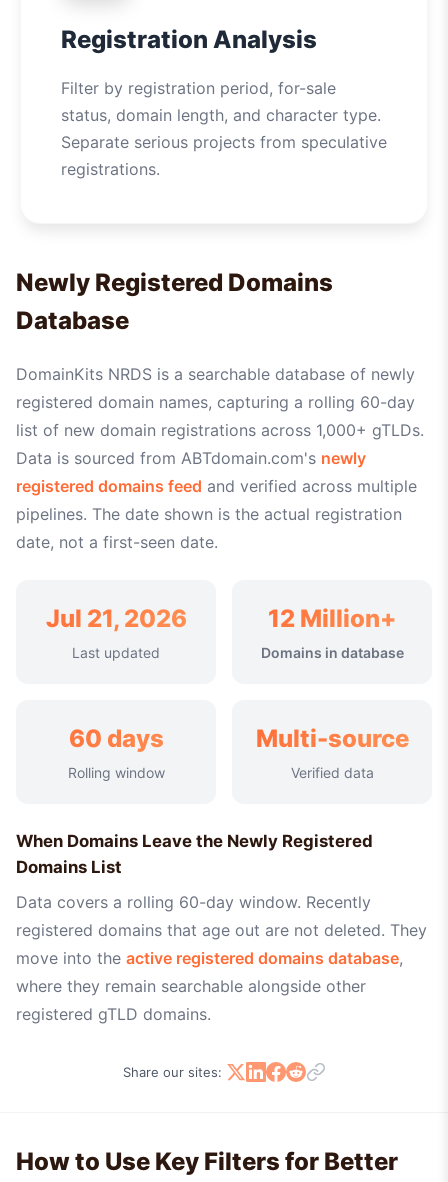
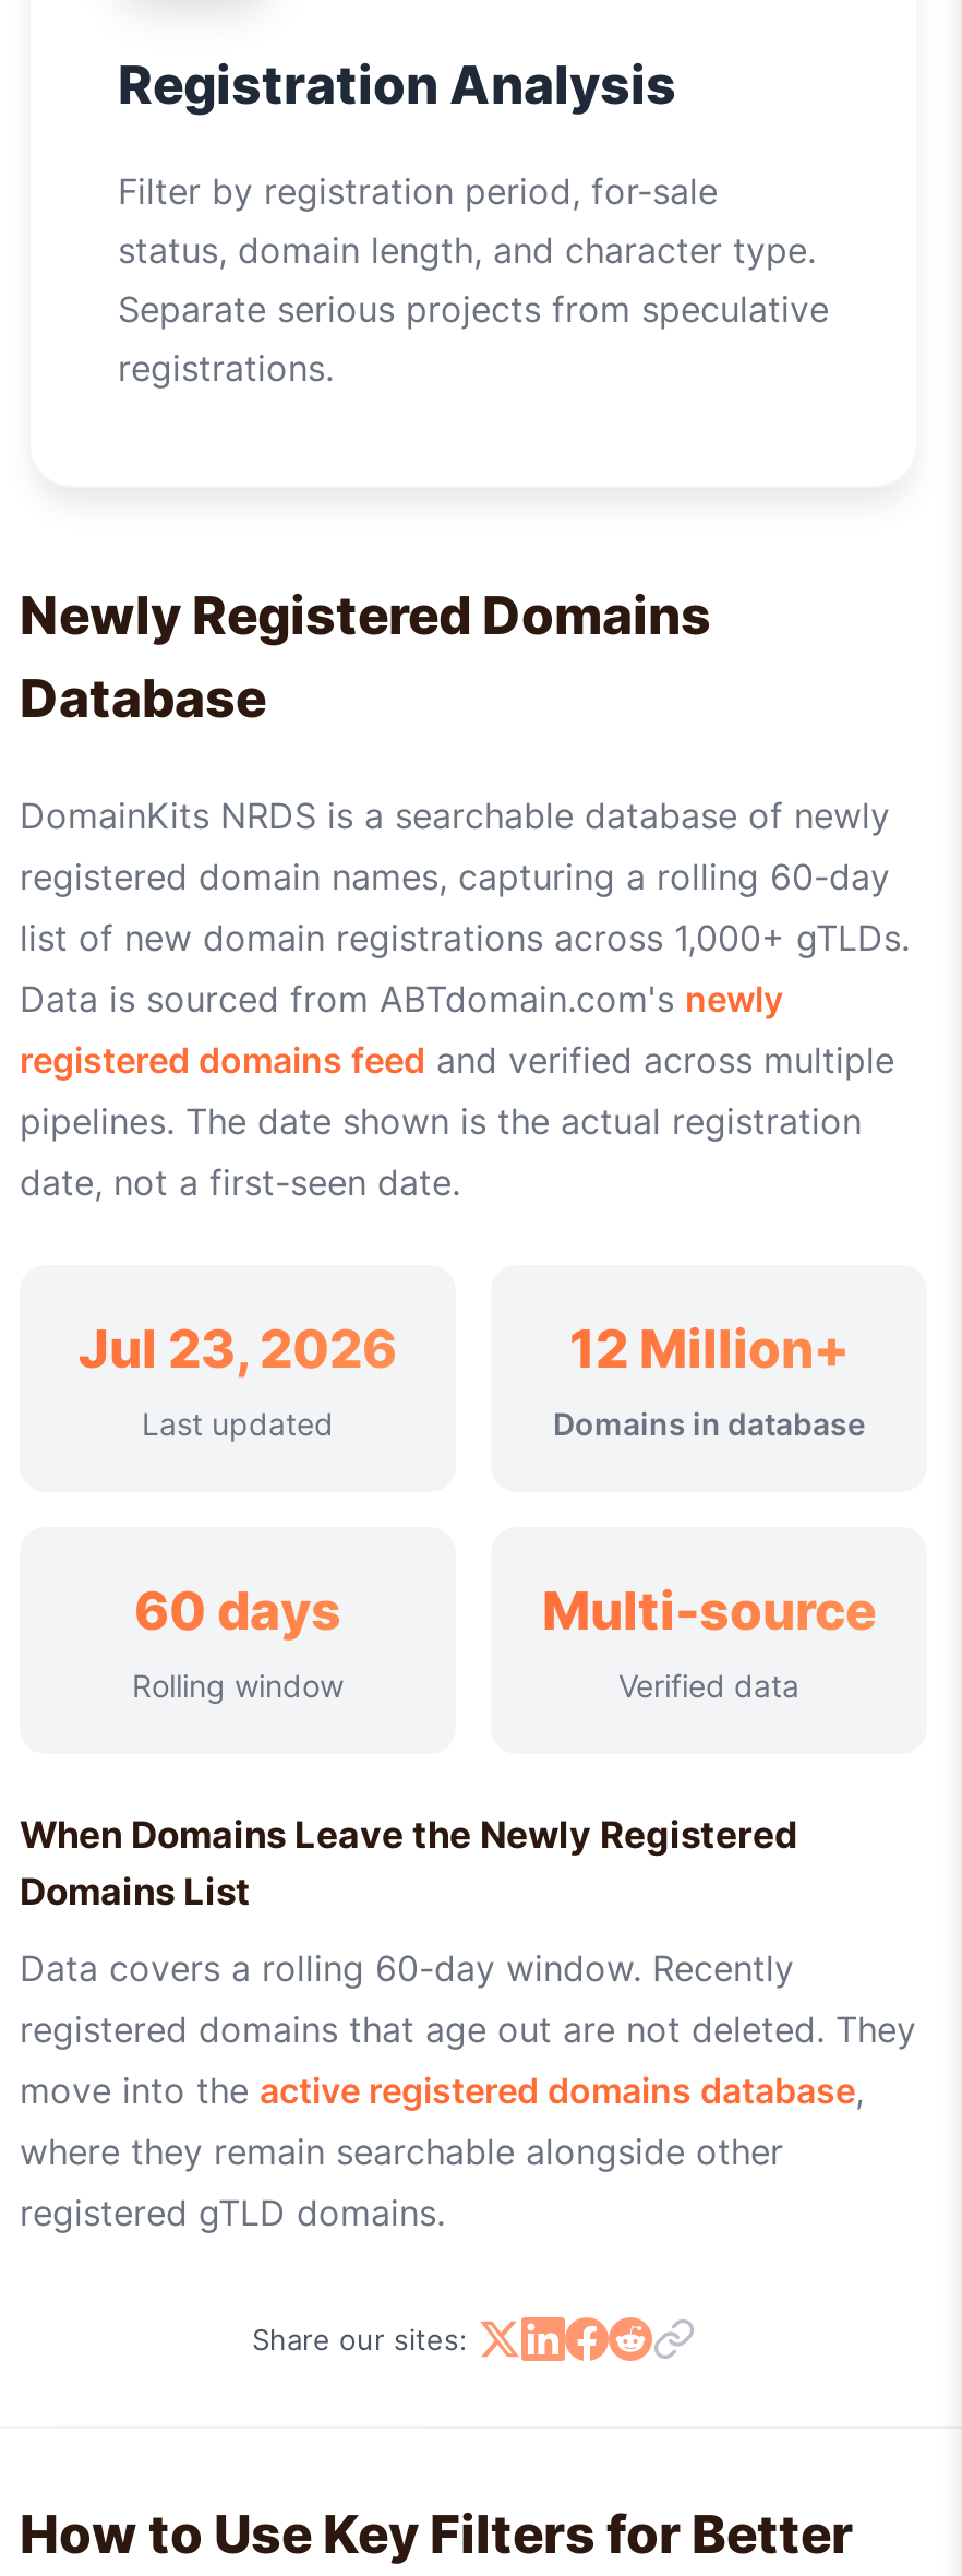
- Jul 21, 2026
+ Jul 23, 2026
